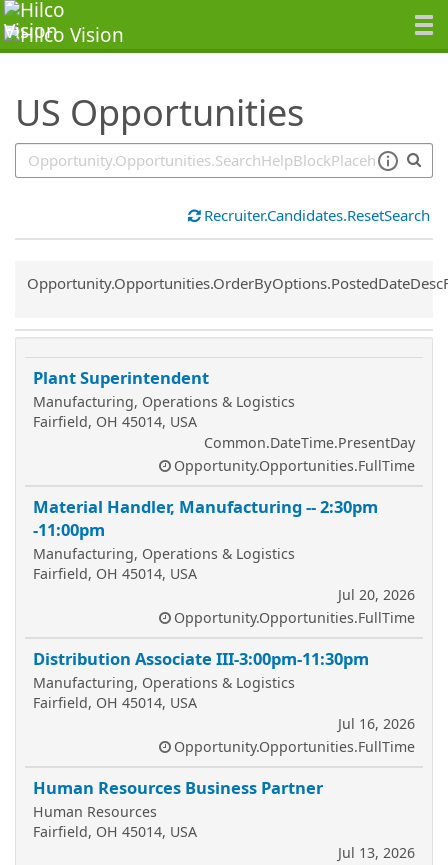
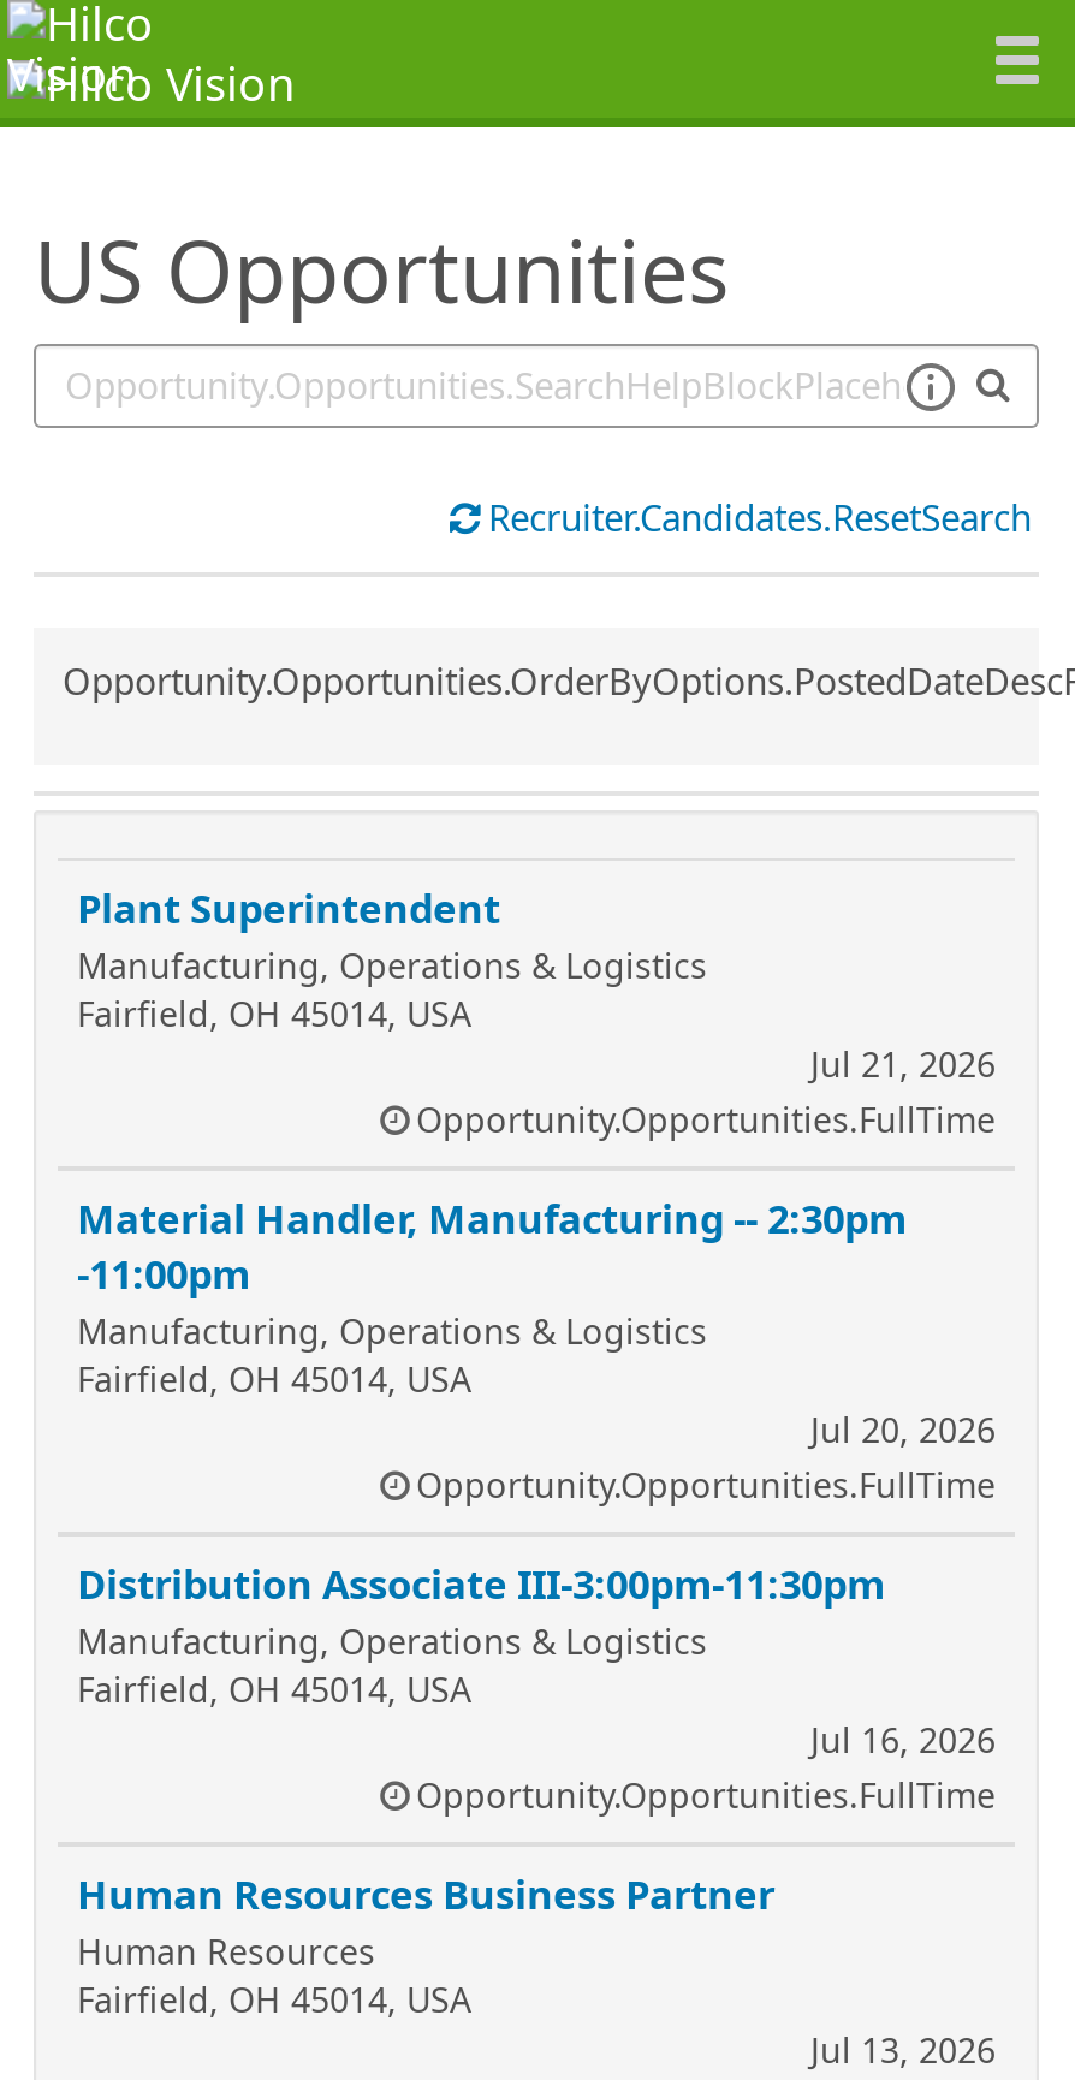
- Common.DateTime.PresentDay
+ Jul 21, 2026
